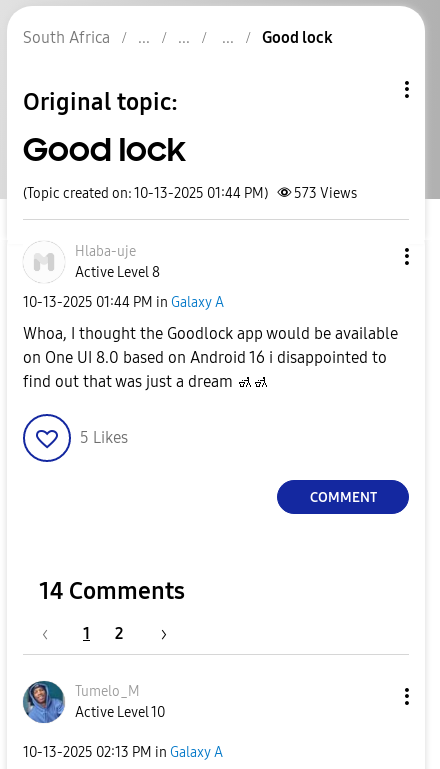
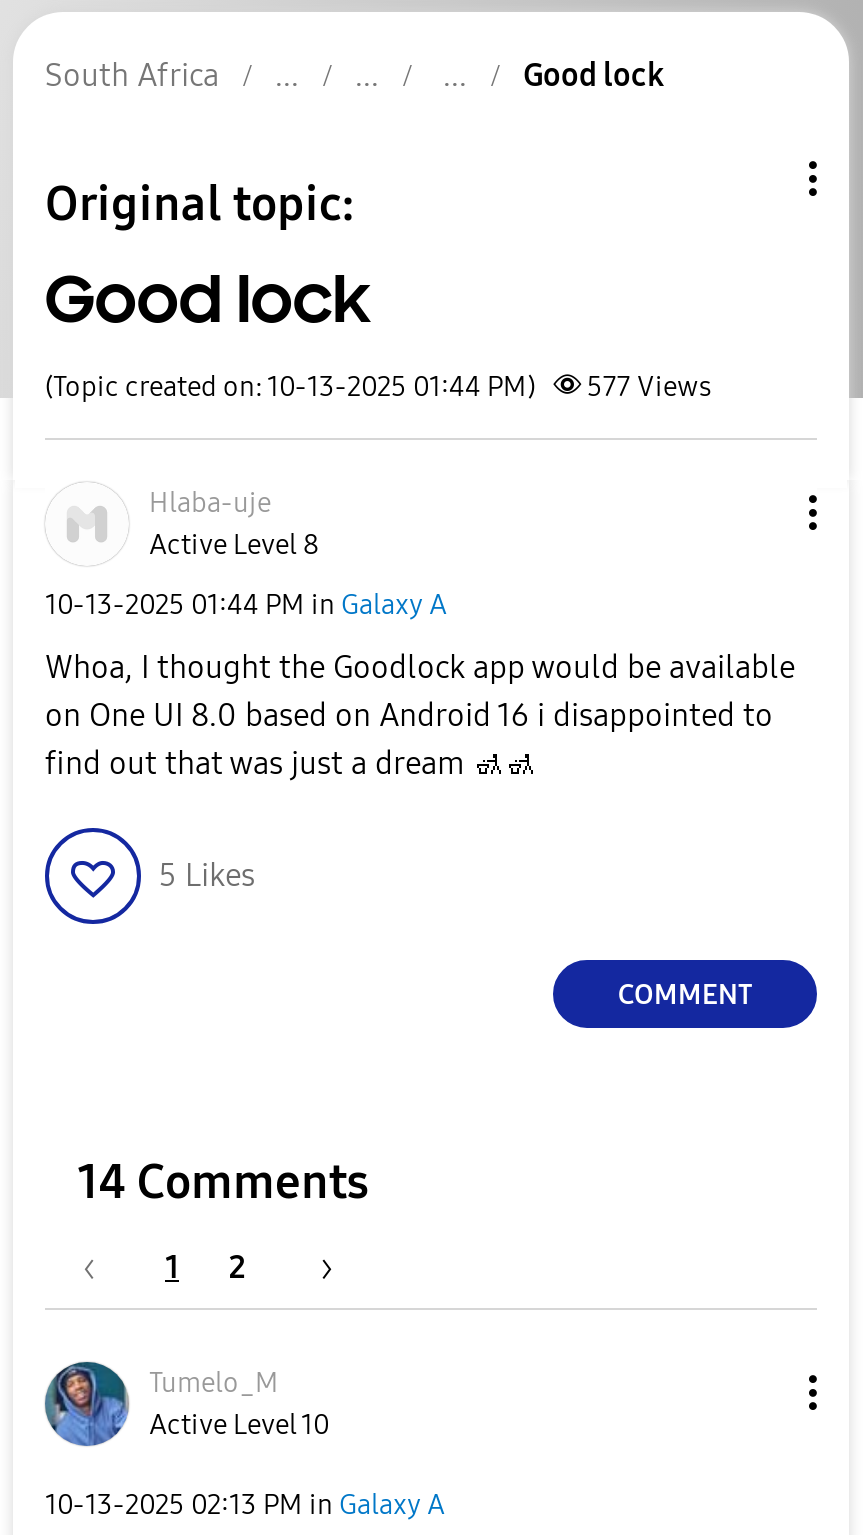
- (Topic created on: 10-13-2025 01:44 PM) 573 Views
+ (Topic created on: 10-13-2025 01:44 PM) 577 Views
